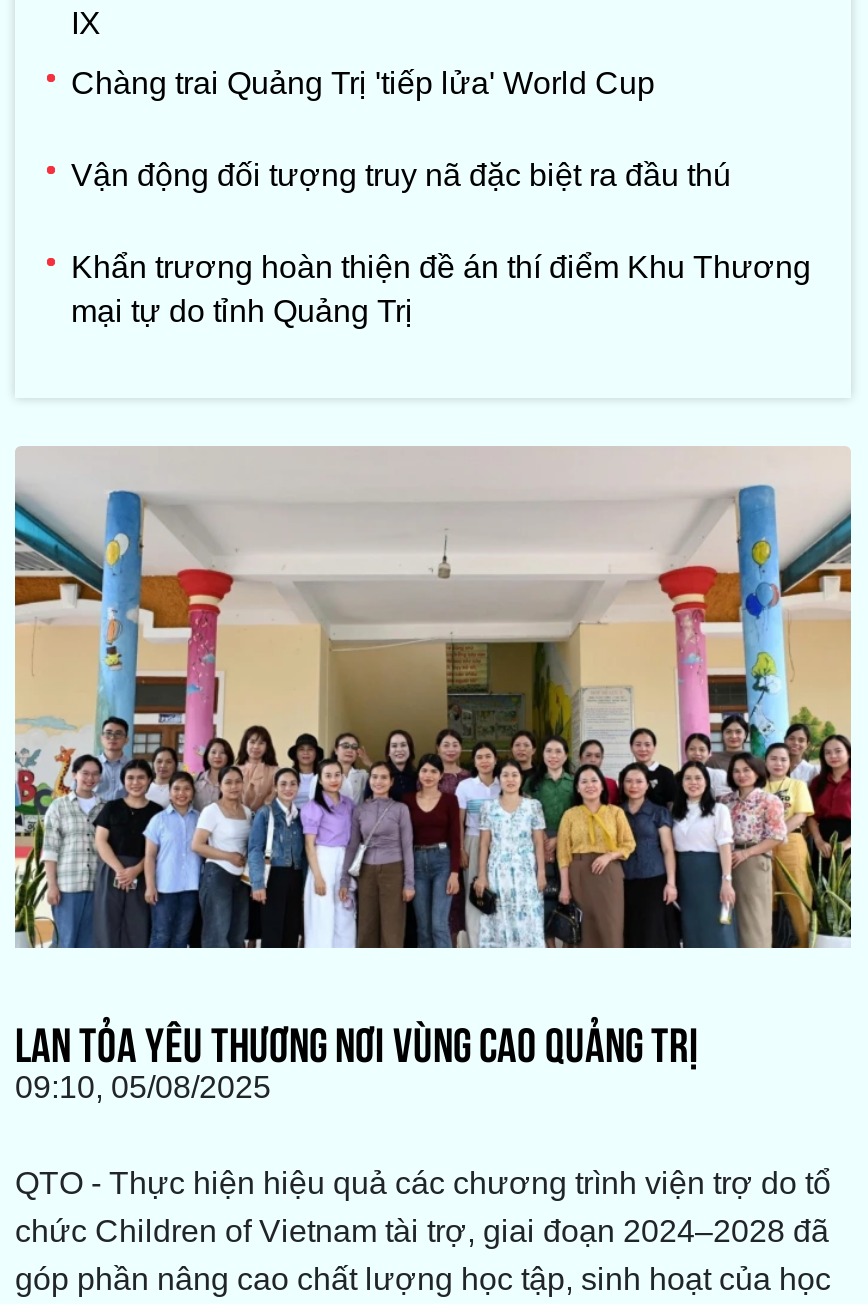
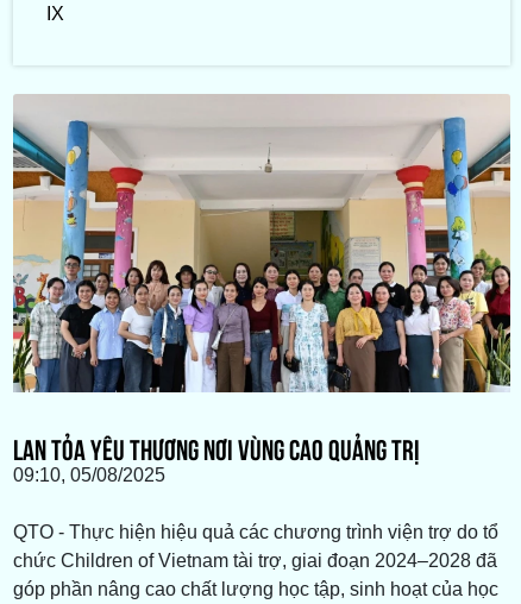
- Chàng trai Quảng Trị 'tiếp lửa' World Cup
- Vận động đối tượng truy nã đặc biệt ra đầu thú
- Khẩn trương hoàn thiện đề án thí điểm Khu Thương
- mại tự do tỉnh Quảng Trị
